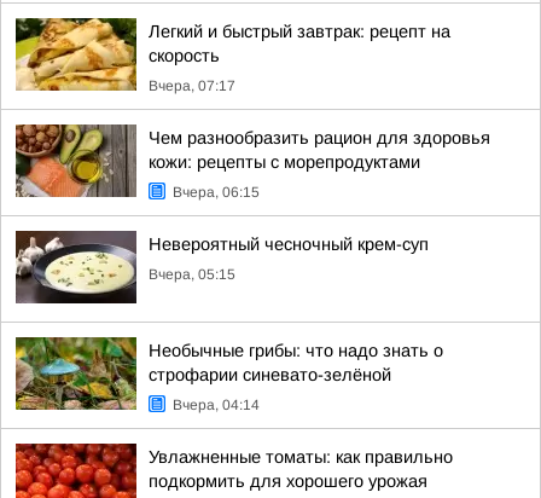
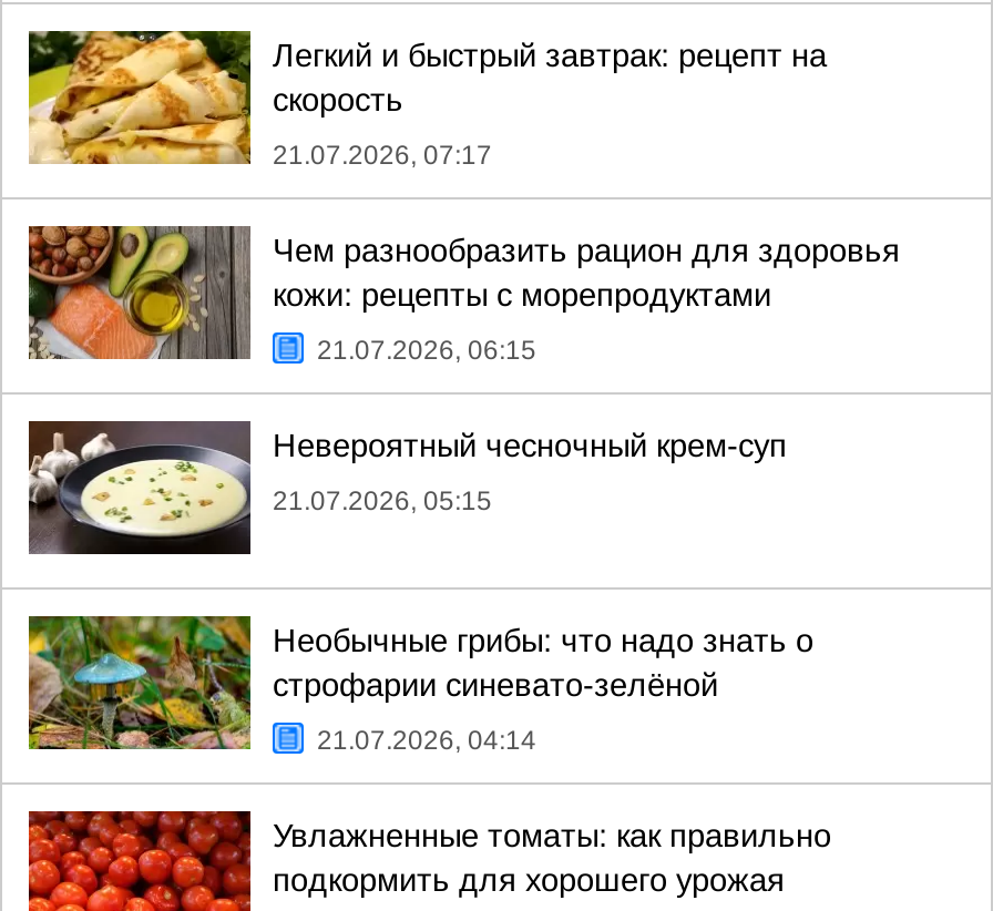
- Вчера, 07:17
+ 21.07.2026, 07:17

- Вчера, 06:15
+ 21.07.2026, 06:15

- Вчера, 05:15
+ 21.07.2026, 05:15

- Вчера, 04:14
+ 21.07.2026, 04:14
